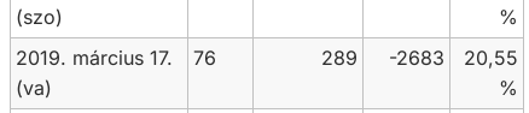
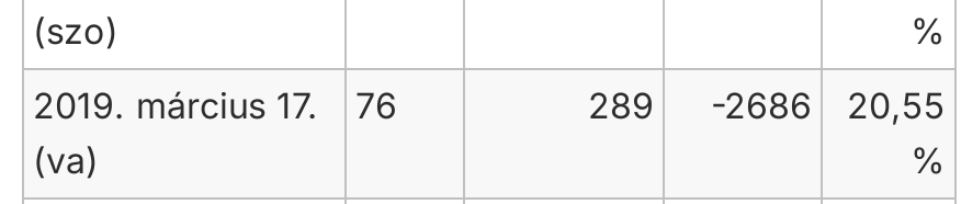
- 289 -2683 20,55
+ 289 -2686 20,55
